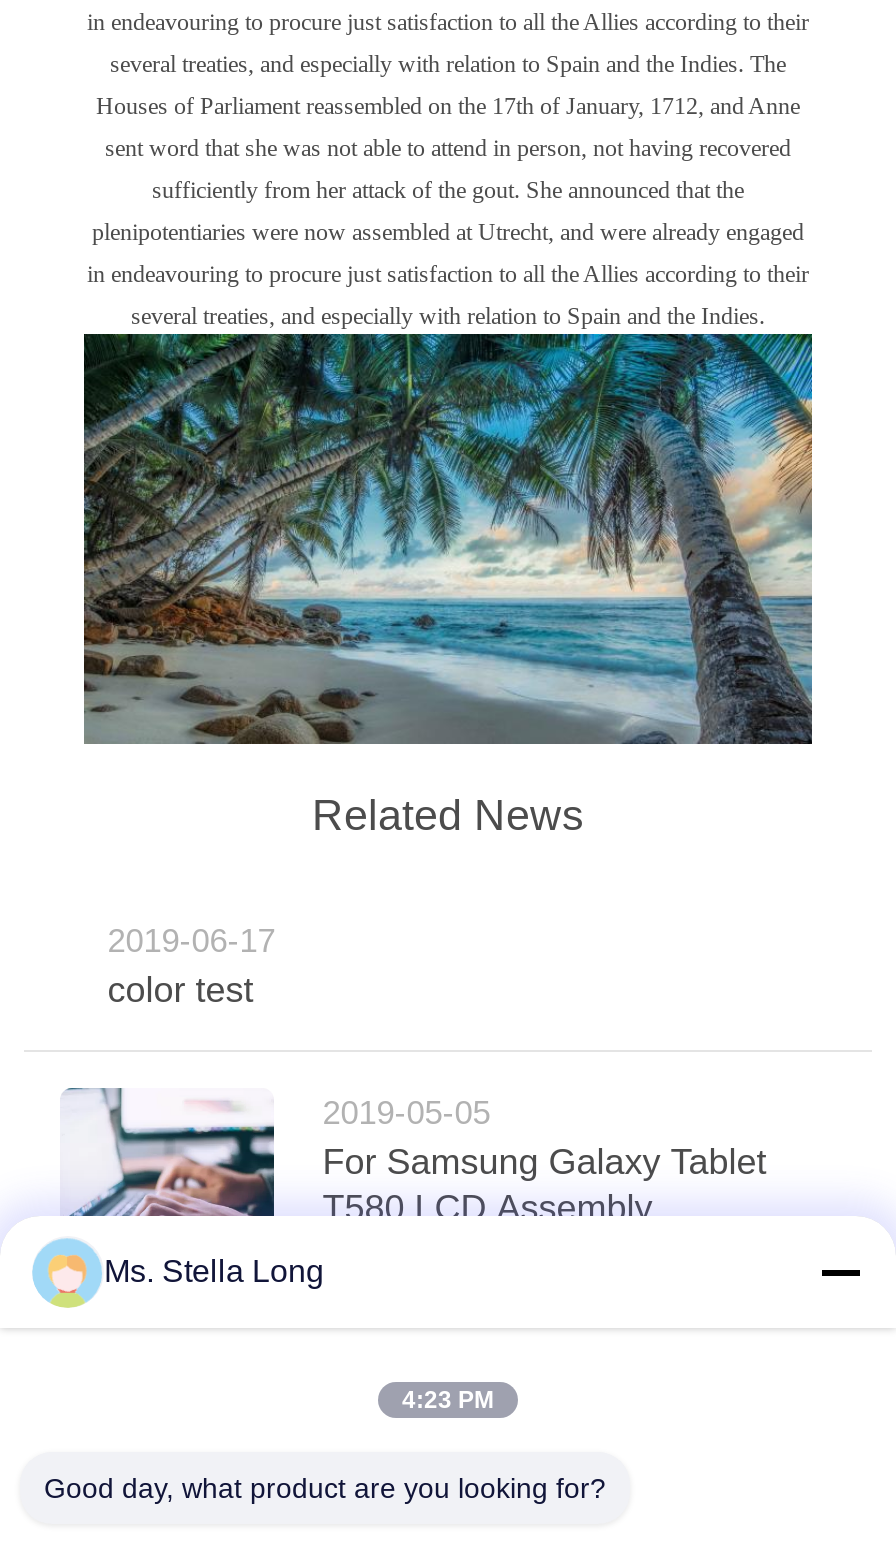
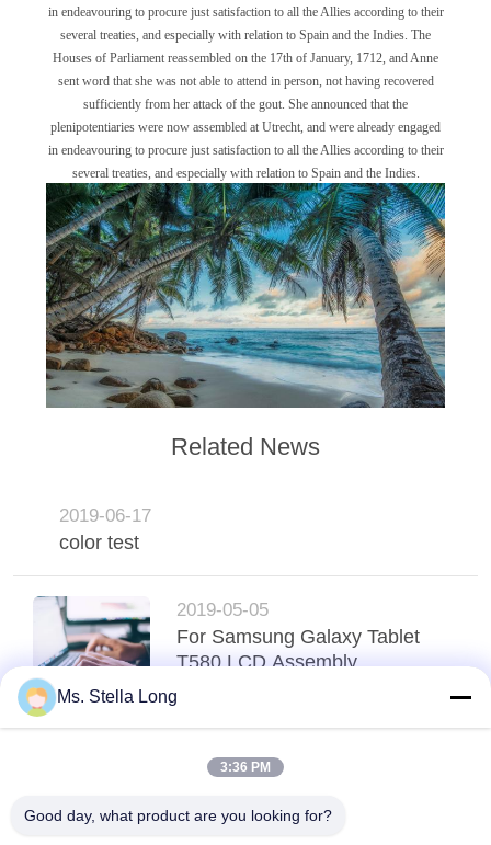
- 4:23 PM
+ 3:36 PM
